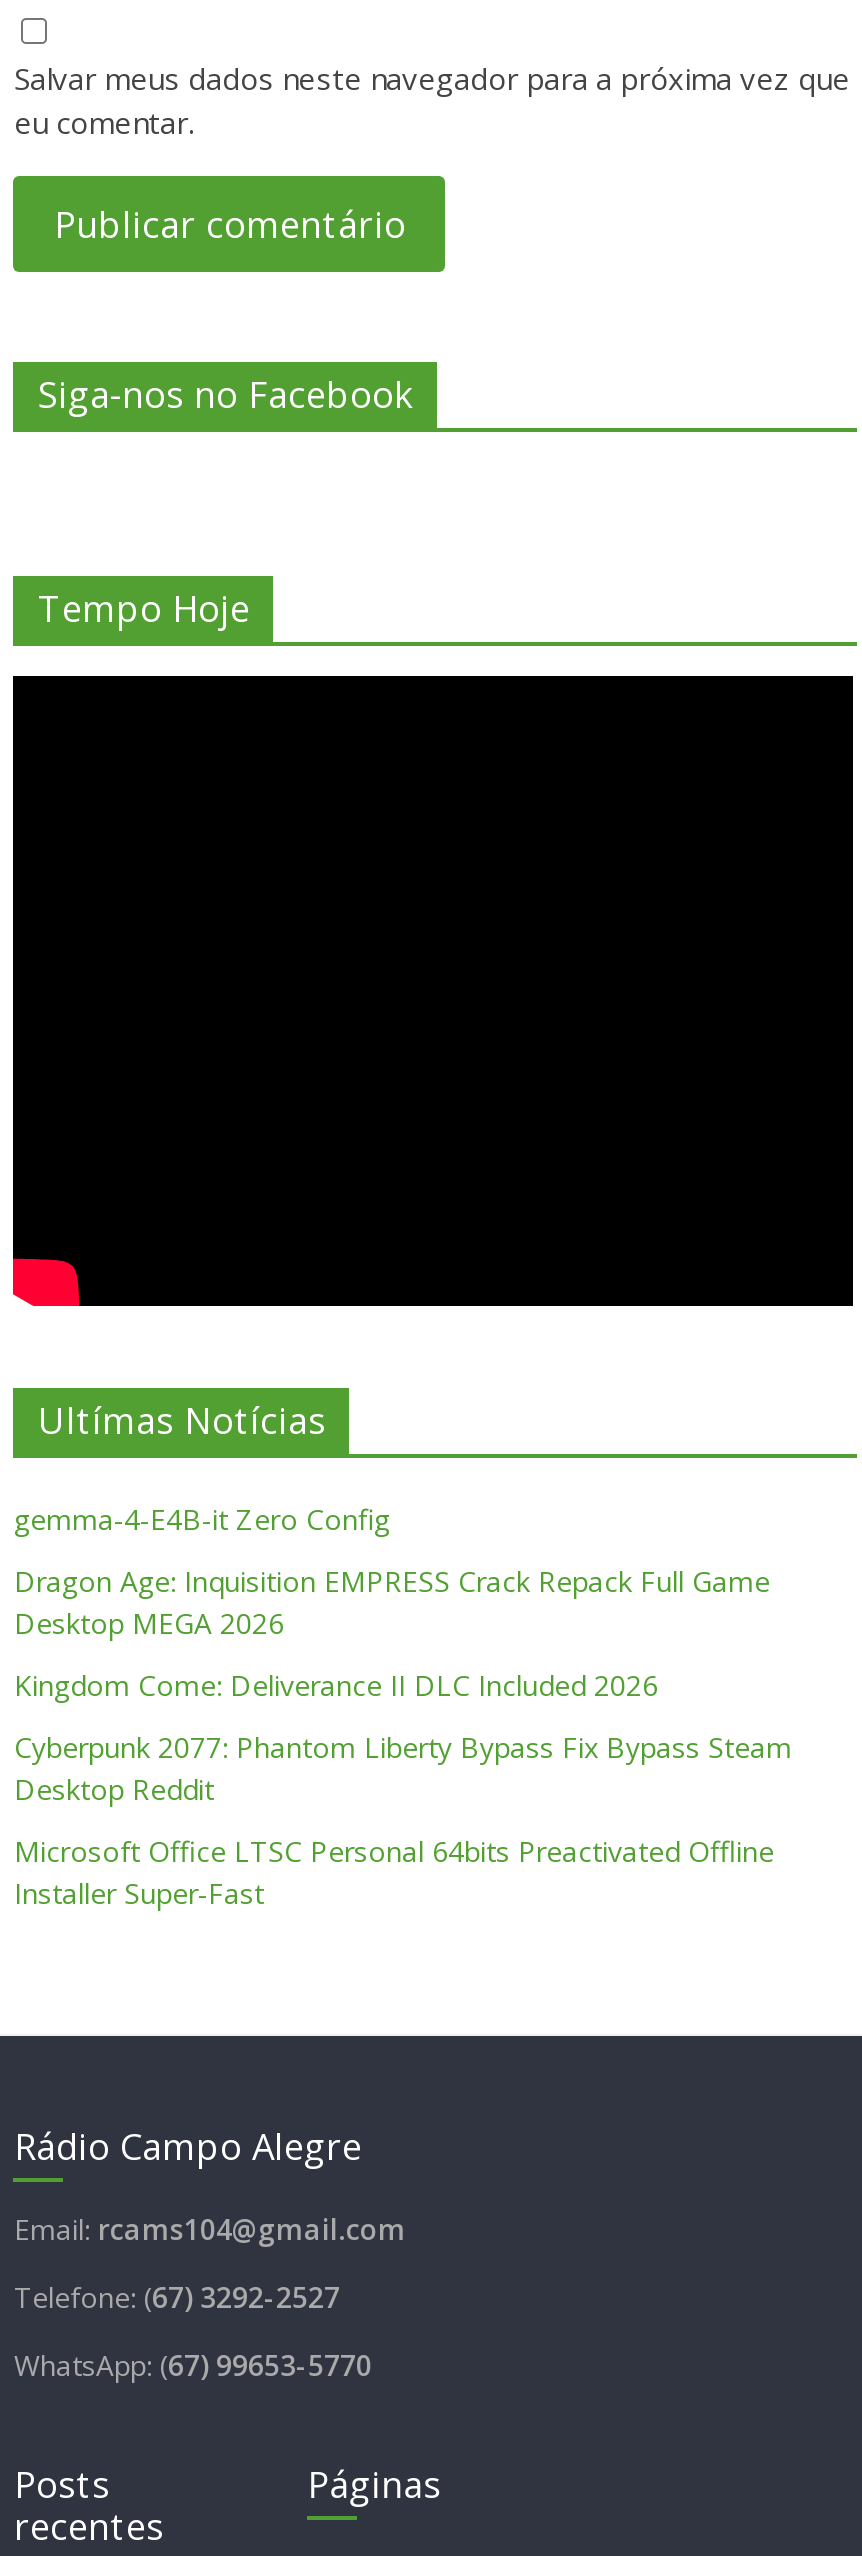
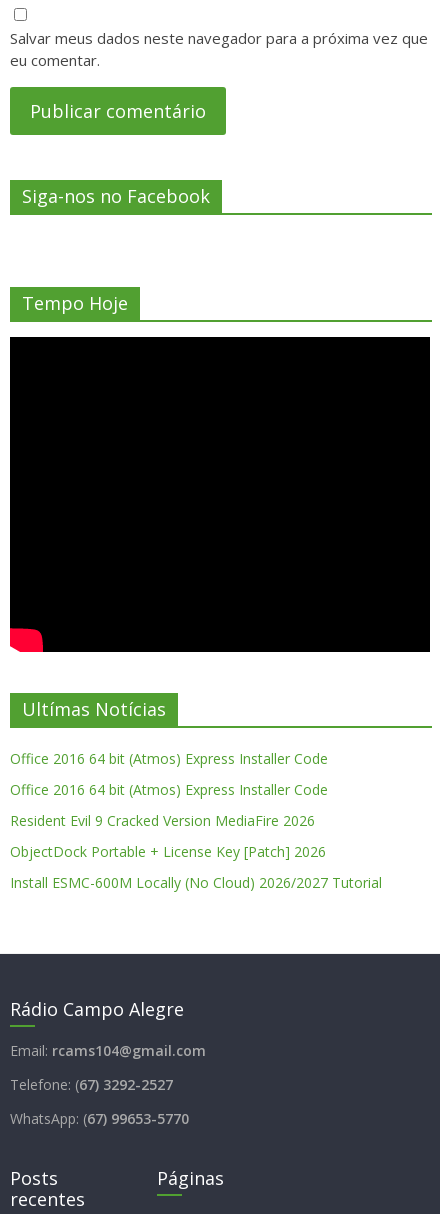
- gemma-4-E4B-it Zero Config
+ Office 2016 64 bit (Atmos) Express Installer Code

- Dragon Age: Inquisition EMPRESS Crack Repack Full Game
- Desktop MEGA 2026
+ Office 2016 64 bit (Atmos) Express Installer Code

- Kingdom Come: Deliverance II DLC Included 2026
+ Resident Evil 9 Cracked Version MediaFire 2026

- Cyberpunk 2077: Phantom Liberty Bypass Fix Bypass Steam
- Desktop Reddit
+ ObjectDock Portable + License Key [Patch] 2026

- Microsoft Office LTSC Personal 64bits Preactivated Offline
- Installer Super-Fast
+ Install ESMC-600M Locally (No Cloud) 2026/2027 Tutorial
